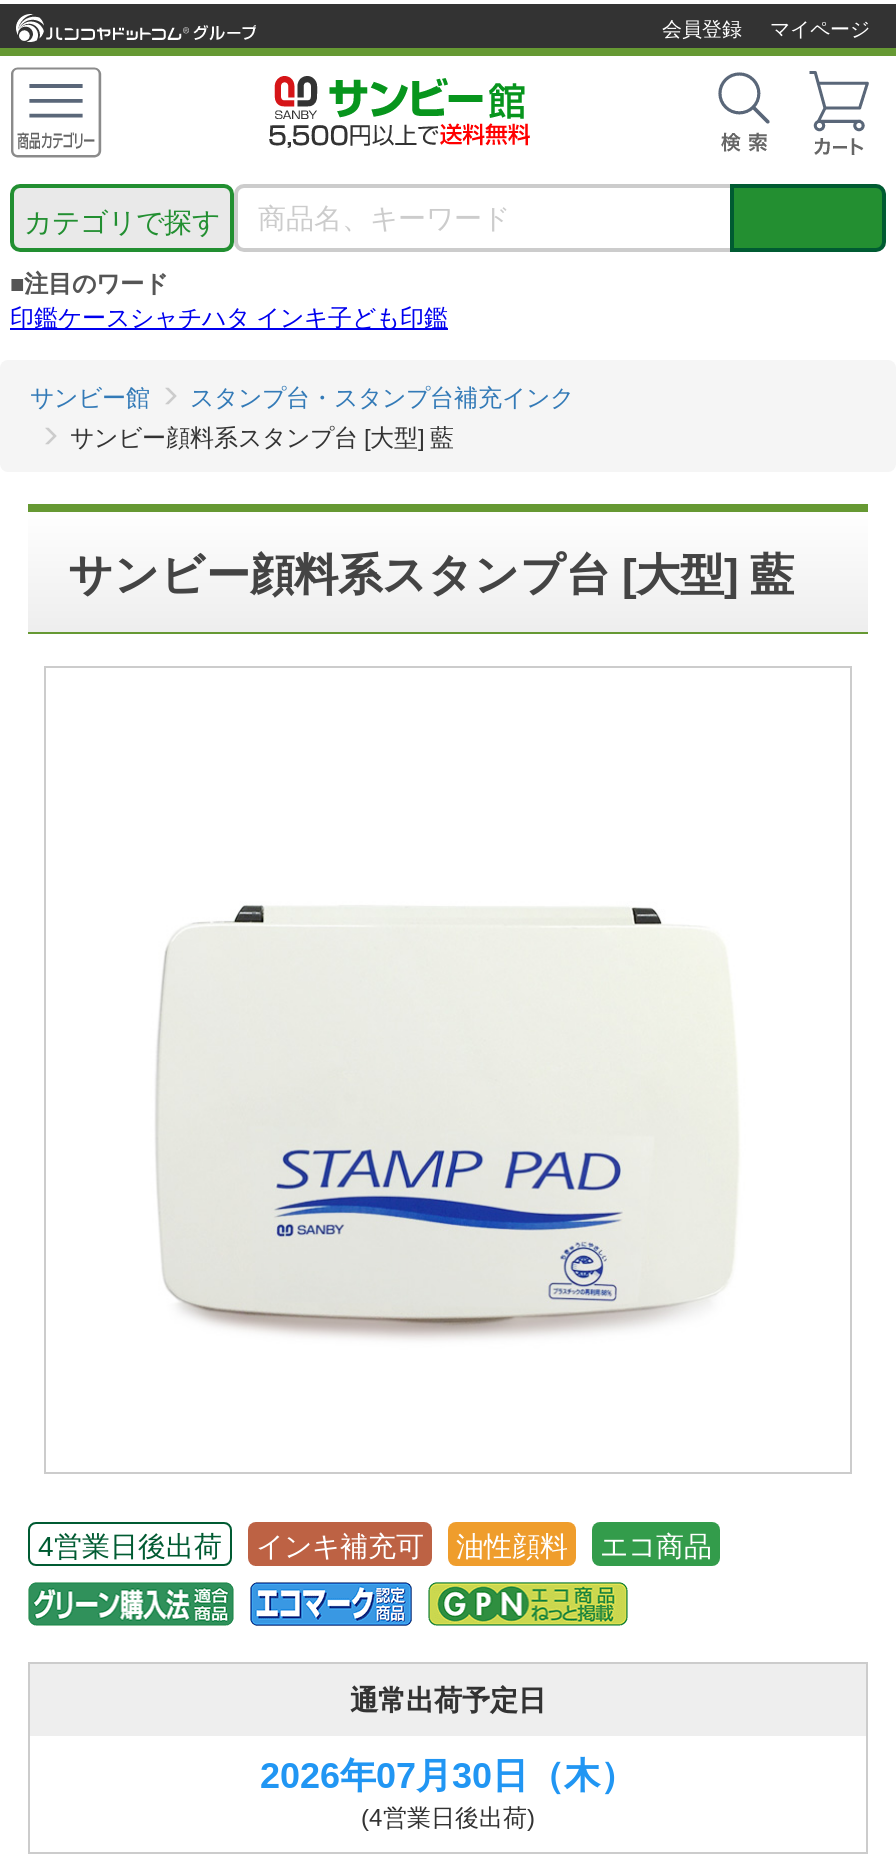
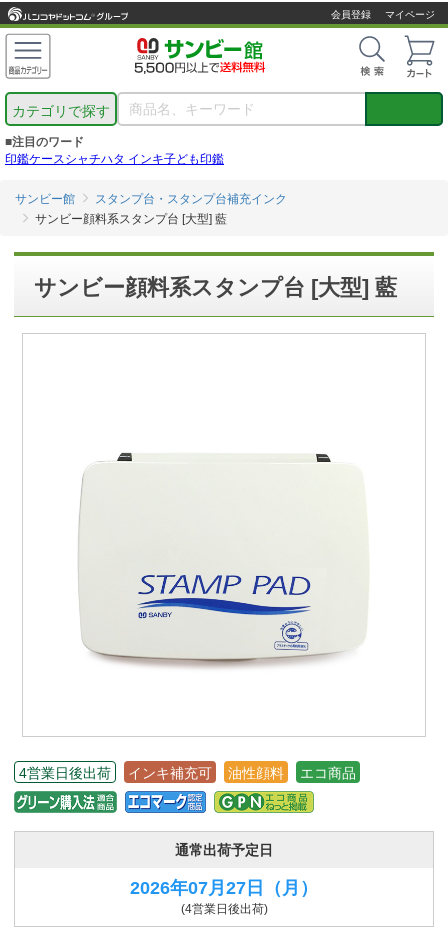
- 2026年07月30日（木）
+ 2026年07月27日（月）
